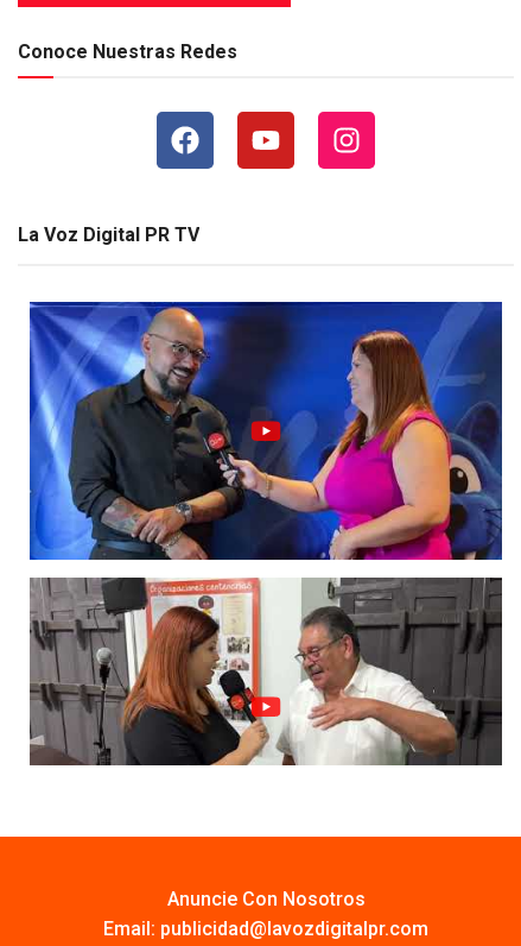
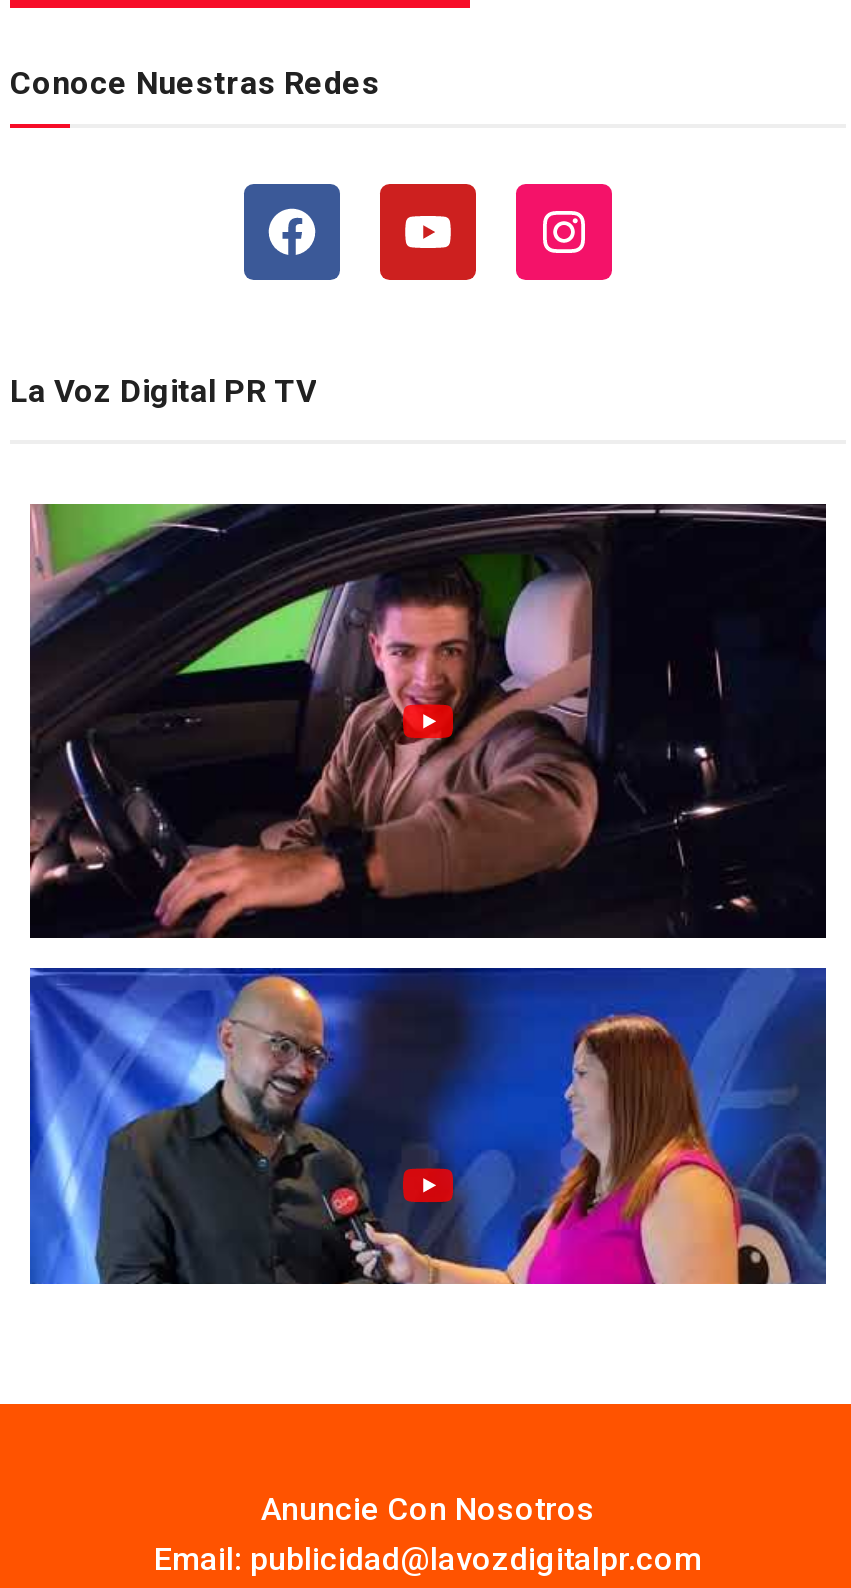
- [image]
+ [image]

- [image]
+ [image]
